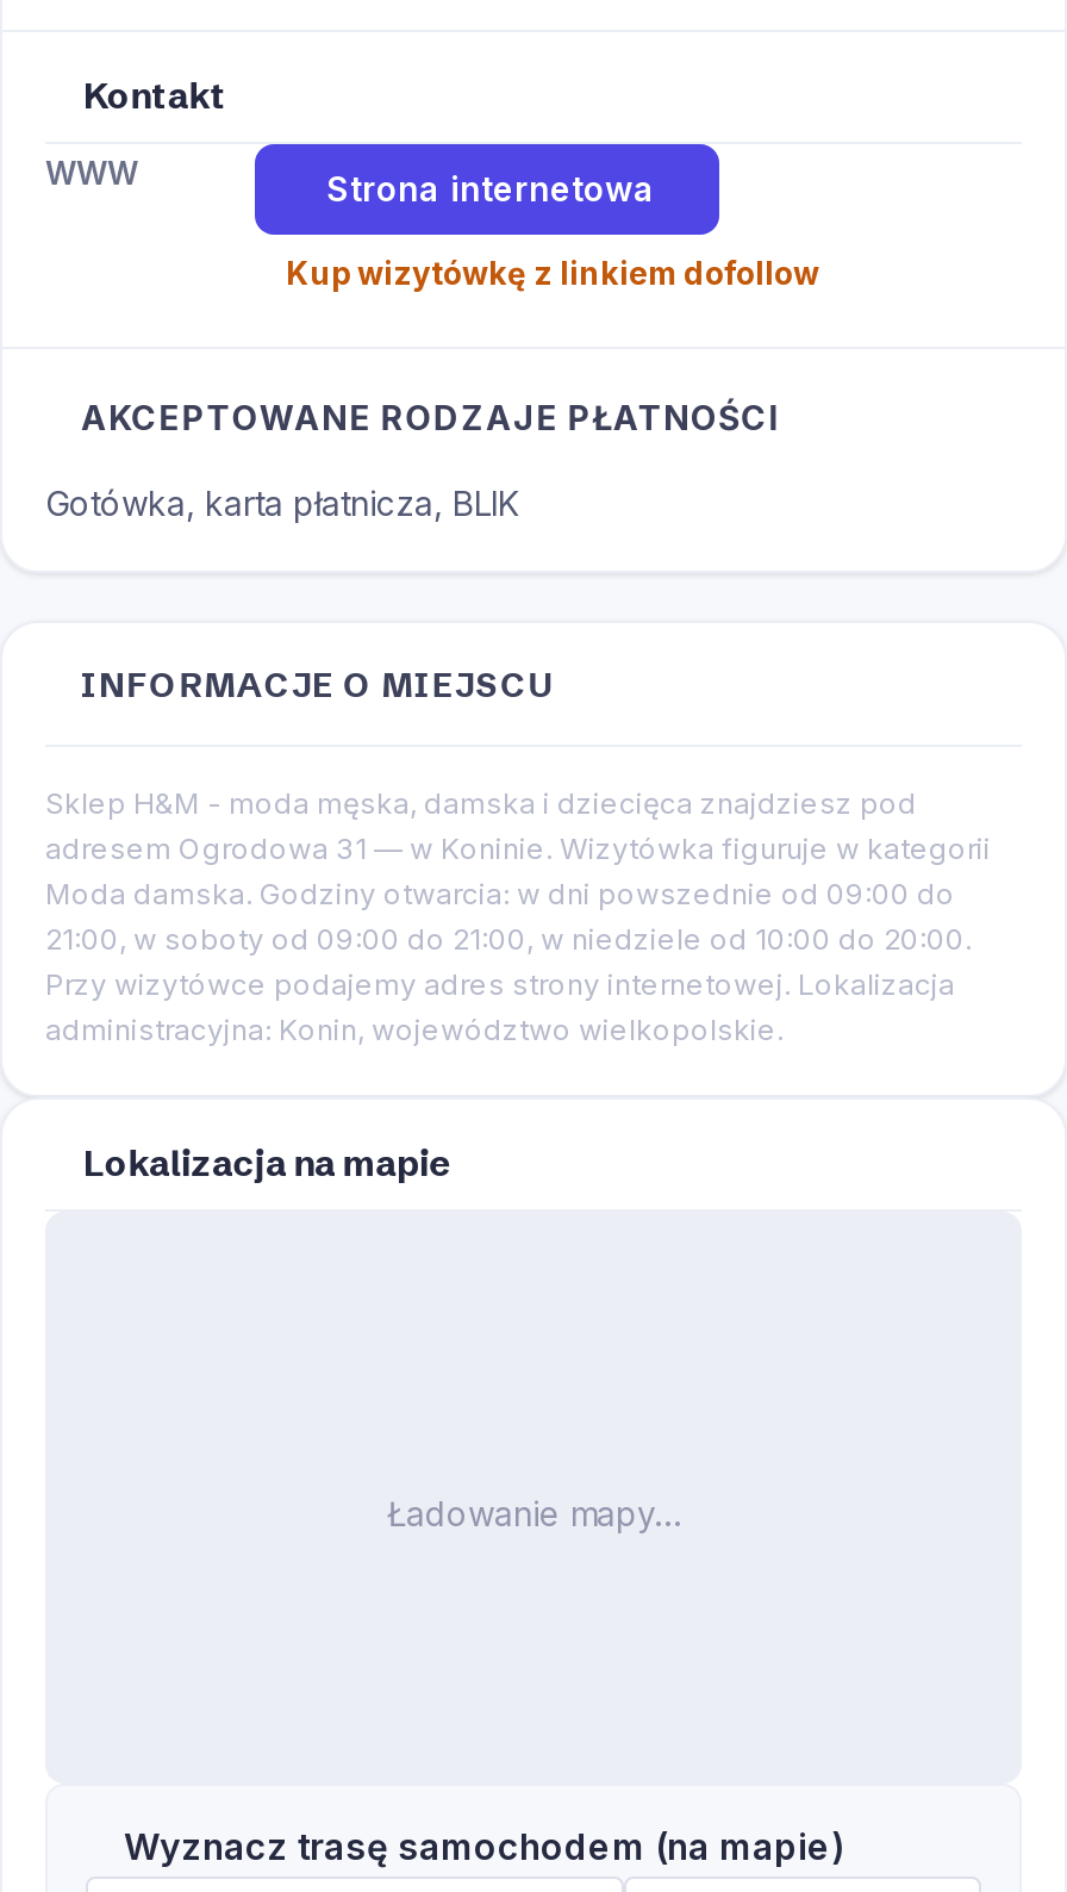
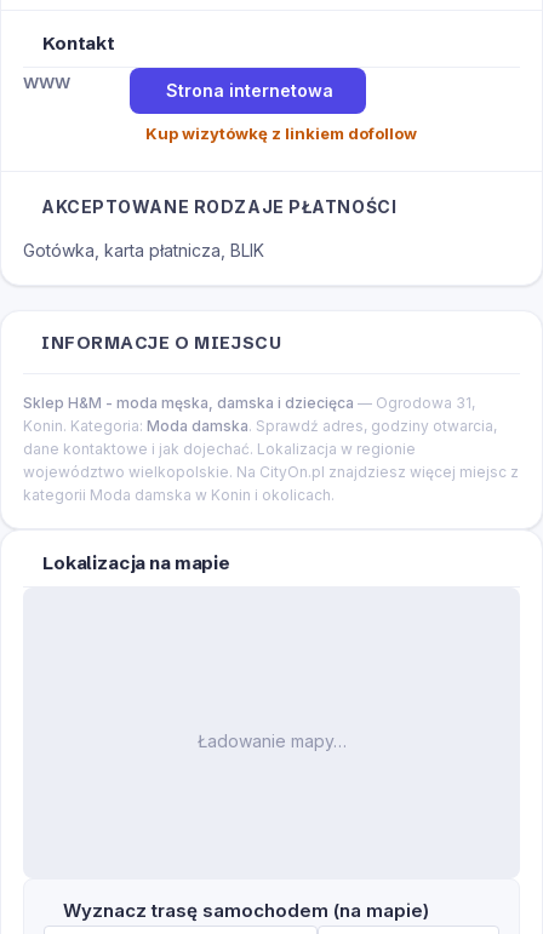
- Sklep H&M - moda męska, damska i dziecięca znajdziesz pod
- adresem Ogrodowa 31 — w Koninie. Wizytówka figuruje w kategorii
- Moda damska. Godziny otwarcia: w dni powszednie od 09:00 do
- 21:00, w soboty od 09:00 do 21:00, w niedziele od 10:00 do 20:00.
- Przy wizytówce podajemy adres strony internetowej. Lokalizacja
- administracyjna: Konin, województwo wielkopolskie.
+ Sklep H&M - moda męska, damska i dziecięca — Ogrodowa 31,
+ Konin. Kategoria: Moda damska. Sprawdź adres, godziny otwarcia,
+ dane kontaktowe i jak dojechać. Lokalizacja w regionie
+ województwo wielkopolskie. Na CityOn.pl znajdziesz więcej miejsc z
+ kategorii Moda damska w Konin i okolicach.
